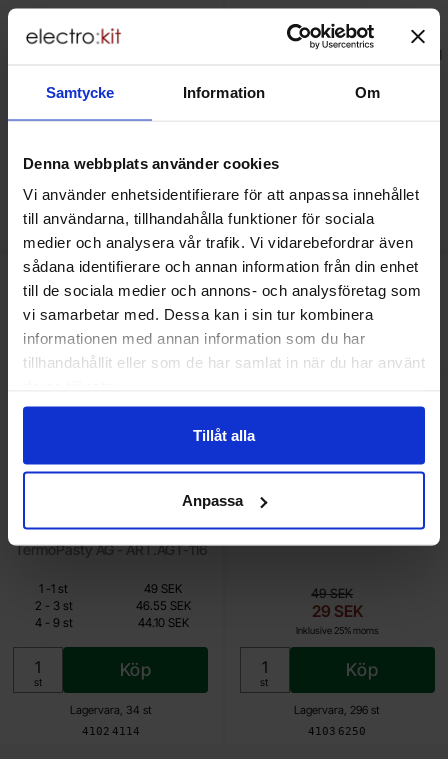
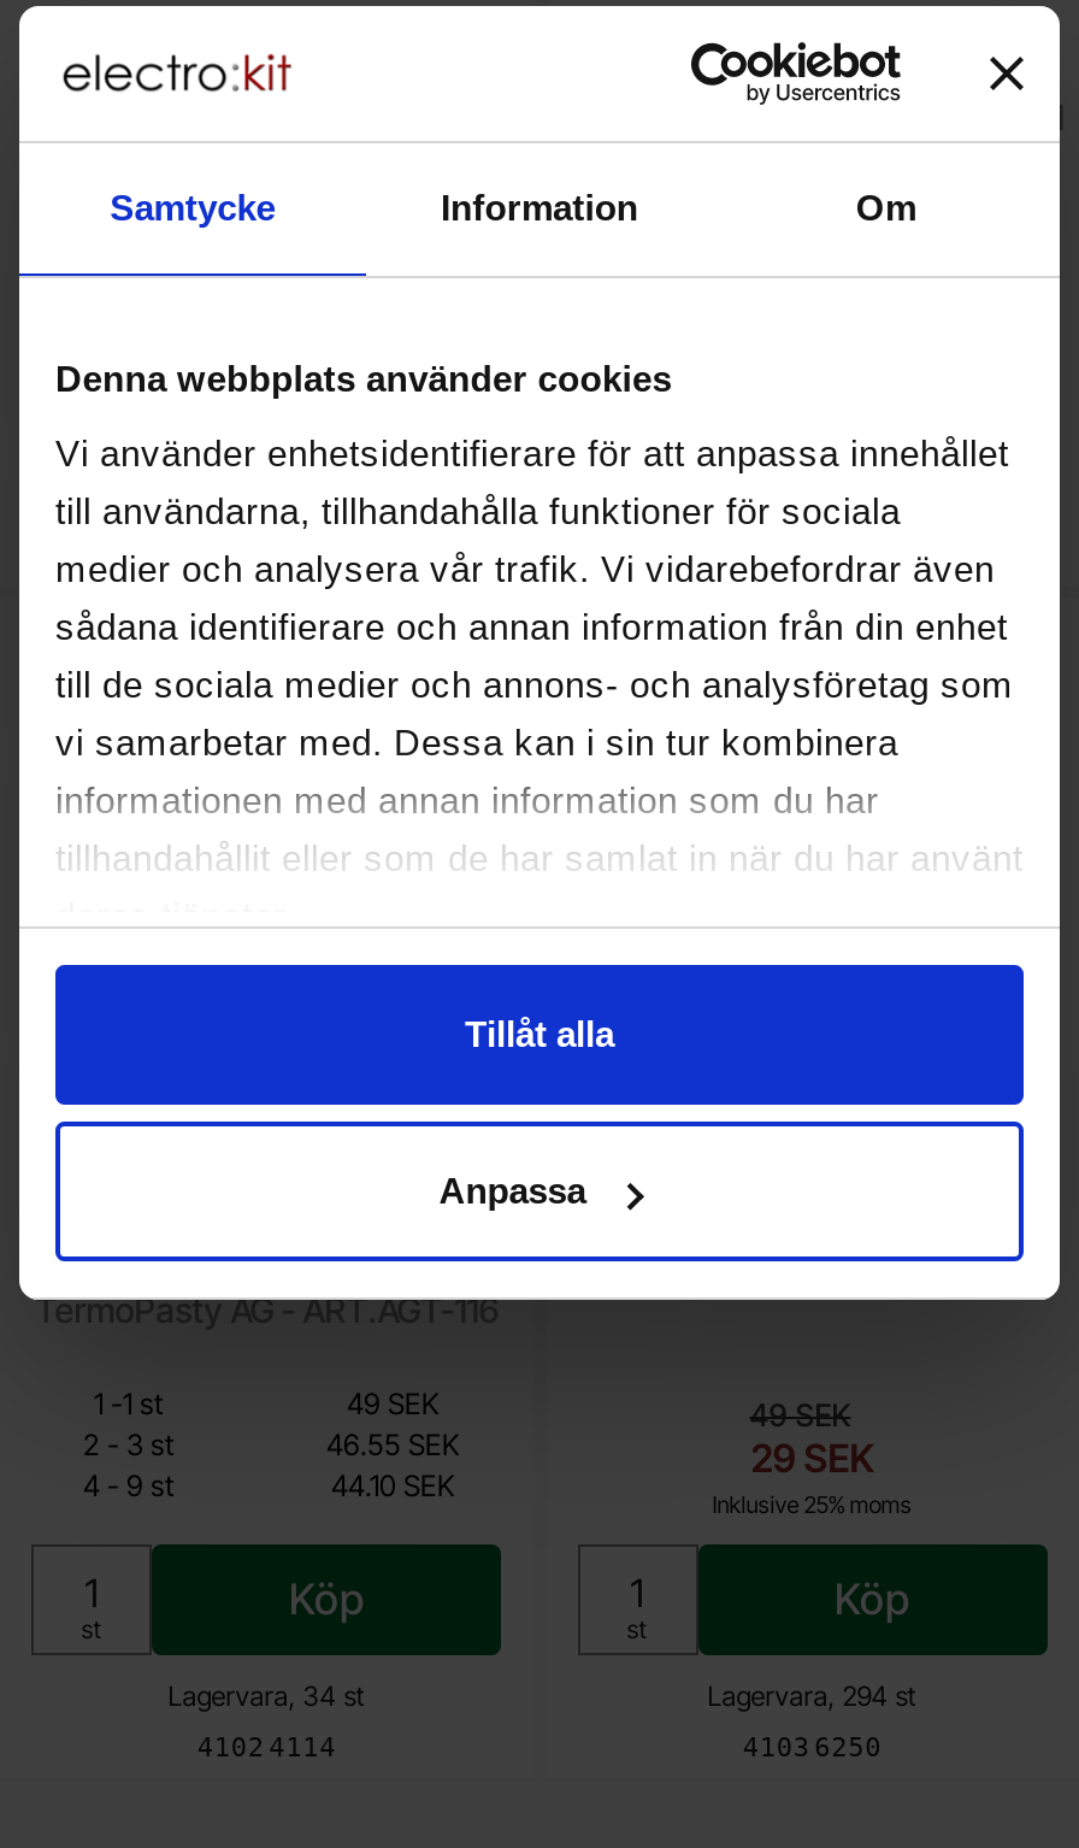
- Lagervara, 296 st
+ Lagervara, 294 st
